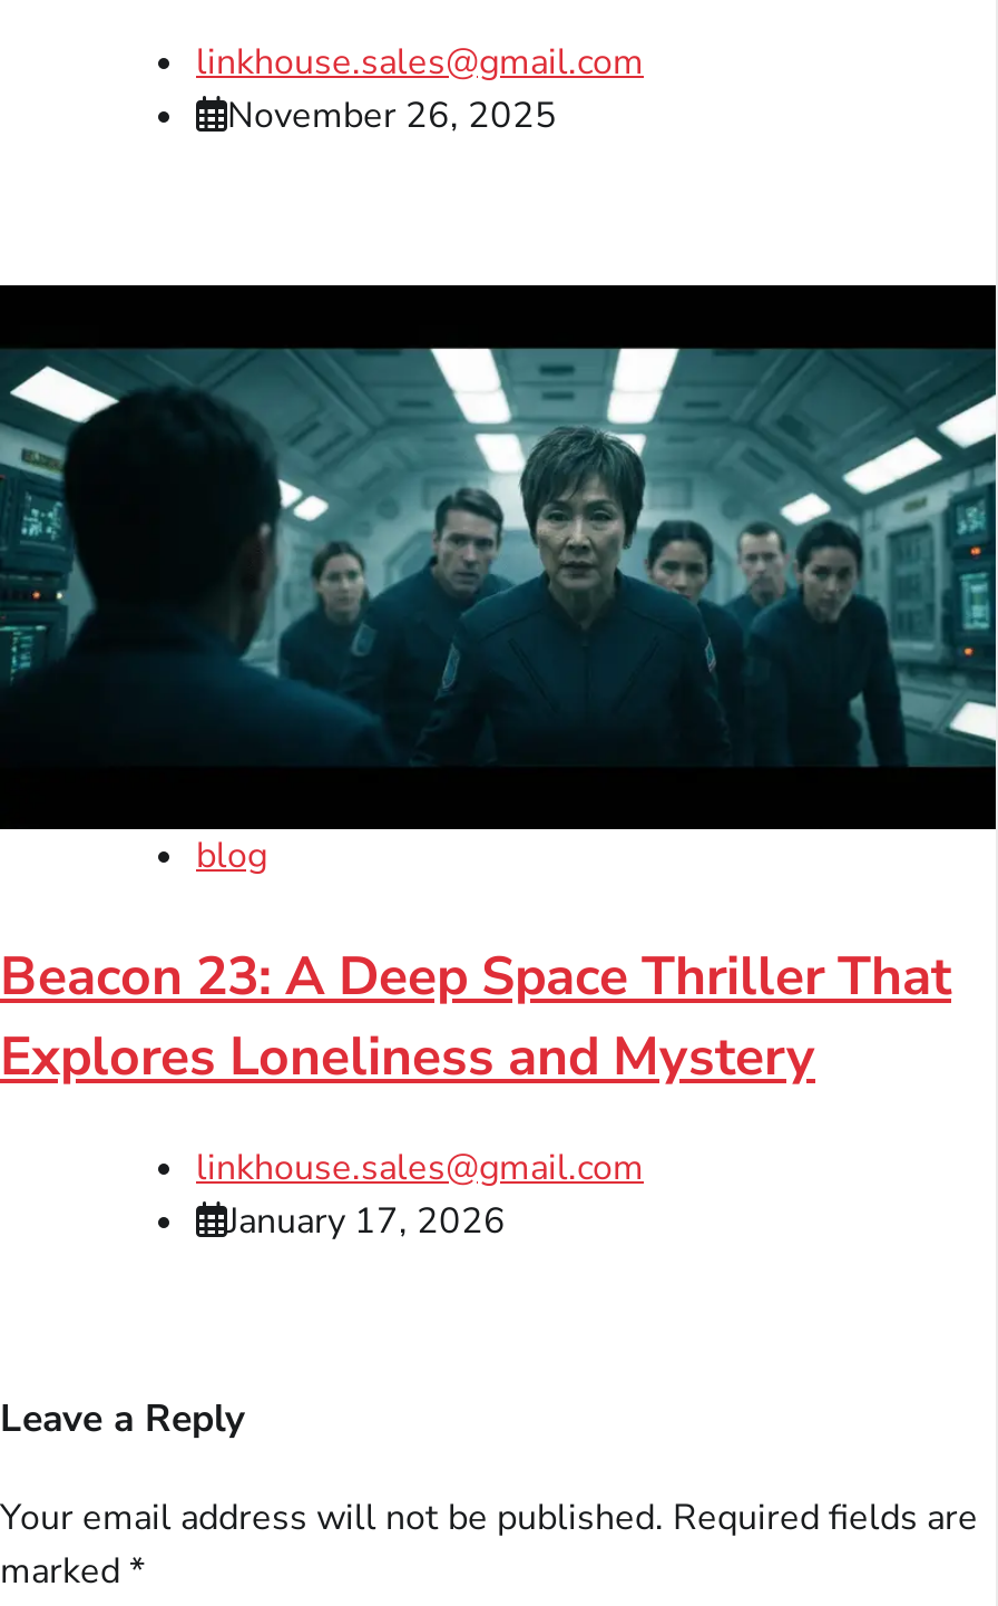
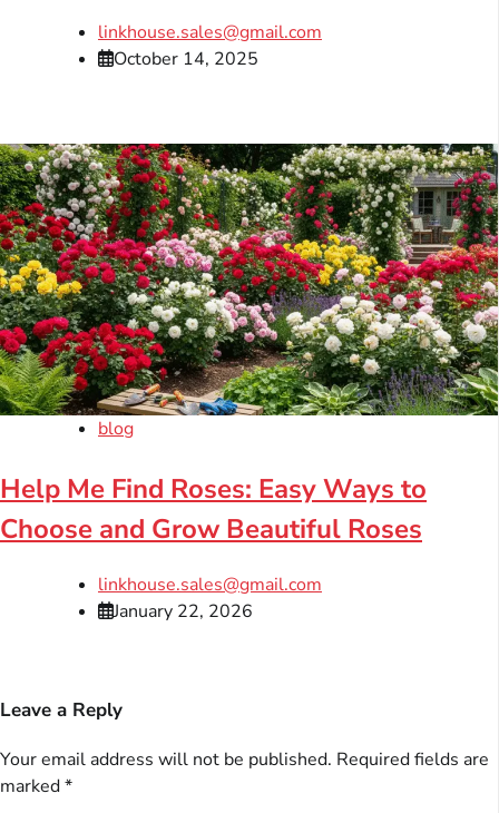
- November 26, 2025
+ October 14, 2025

- [image]
+ [image]

- Beacon 23: A Deep Space Thriller That
- Explores Loneliness and Mystery
+ Help Me Find Roses: Easy Ways to
+ Choose and Grow Beautiful Roses

- January 17, 2026
+ January 22, 2026
